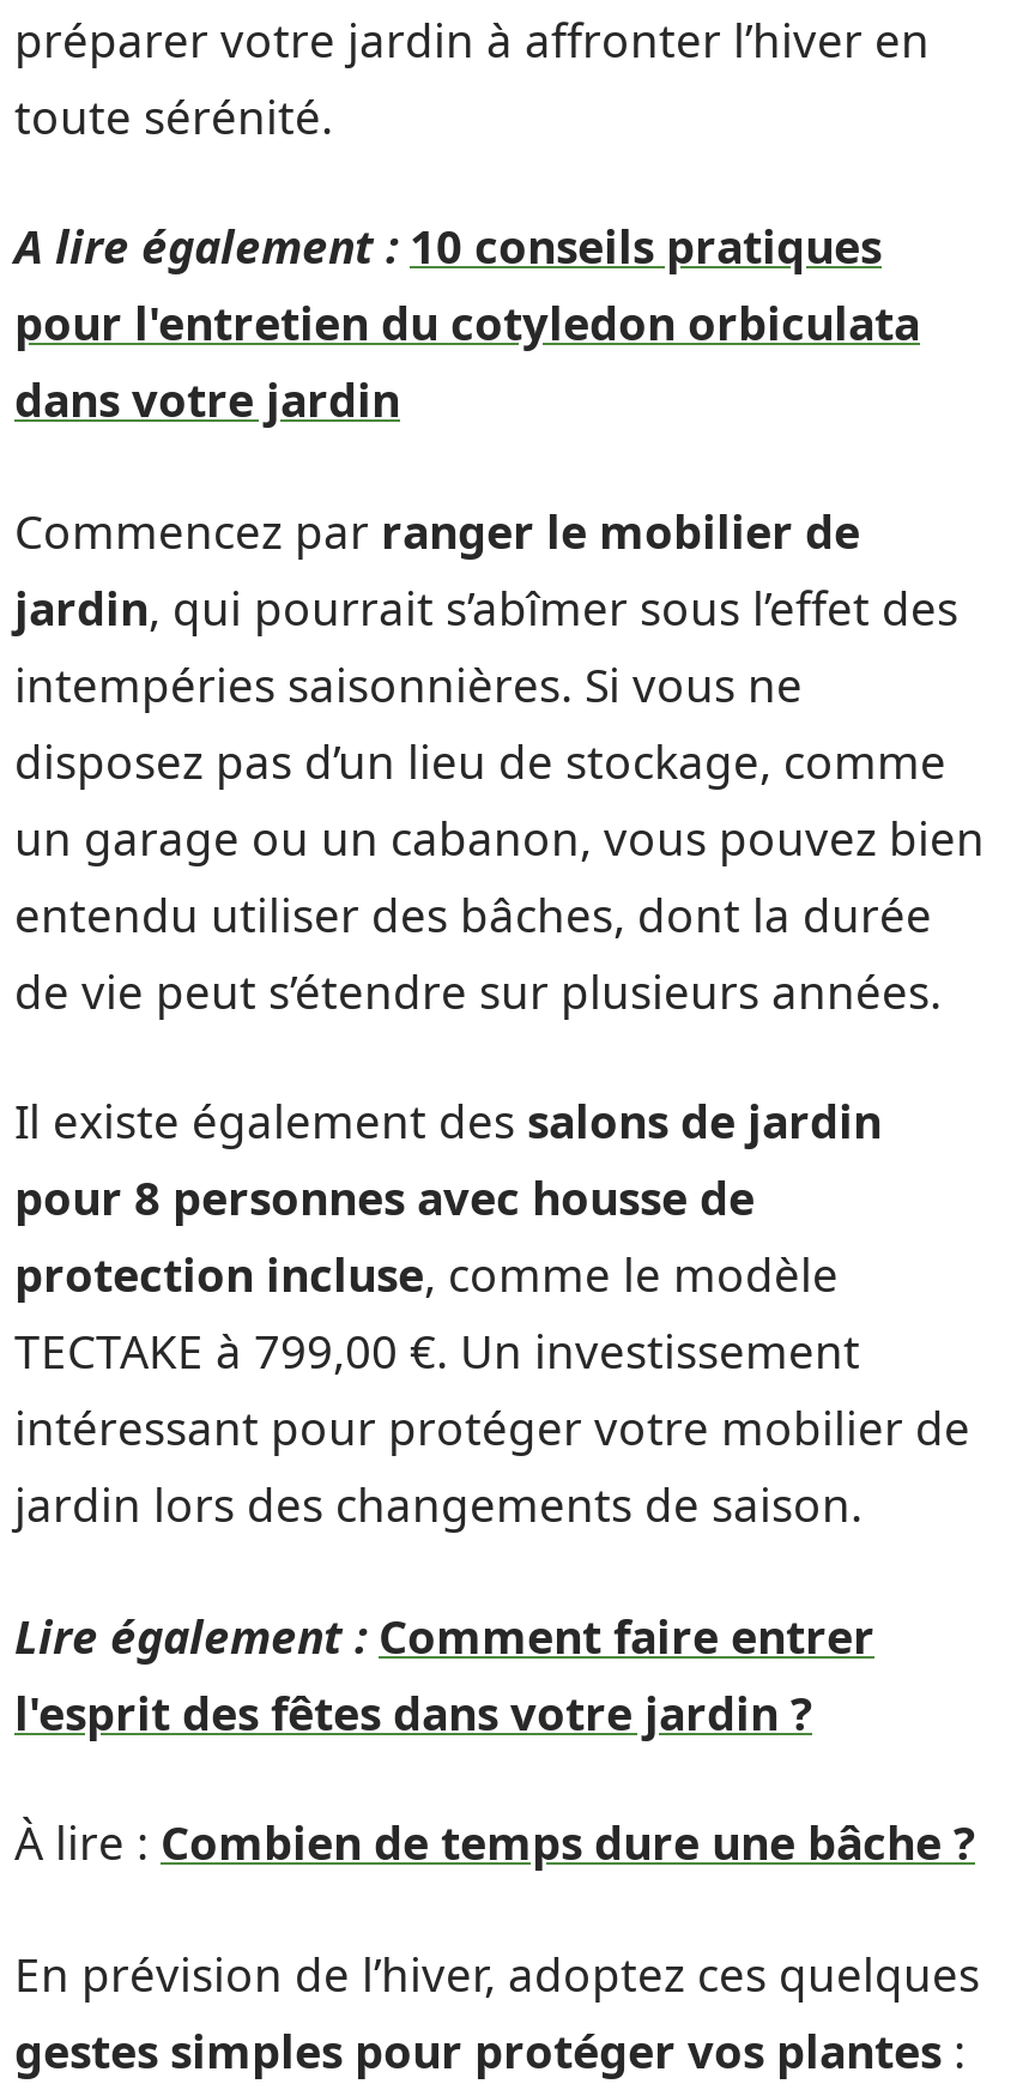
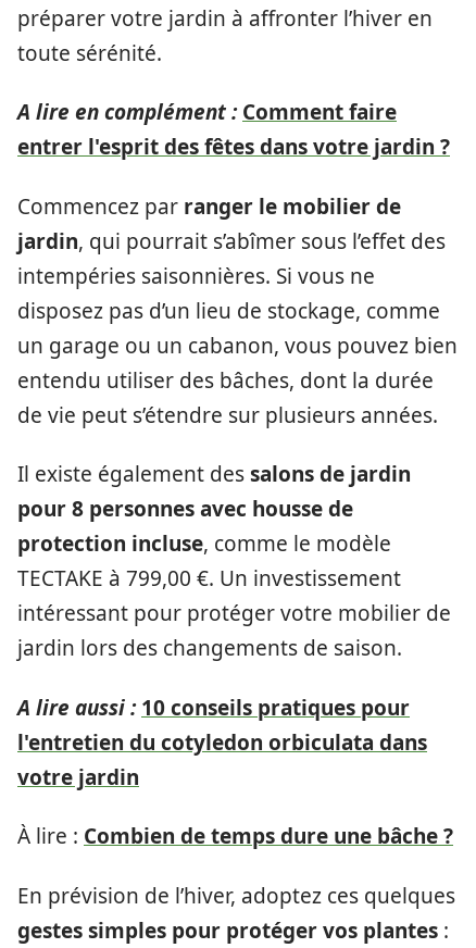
- A lire également : 10 conseils pratiques
- pour l'entretien du cotyledon orbiculata
- dans votre jardin
+ A lire en complément : Comment faire
+ entrer l'esprit des fêtes dans votre jardin ?

moved up: Commencez par ranger le mobilier de | jardin, qui pourrait s’abîmer sous l’effet des | intempéries saisonnières. Si vous ne | ... | intéressant pour protéger votre mobilier de | jardin lors des changements de saison.

- Lire également : Comment faire entrer
- l'esprit des fêtes dans votre jardin ?
+ A lire aussi : 10 conseils pratiques pour
+ l'entretien du cotyledon orbiculata dans
+ votre jardin
